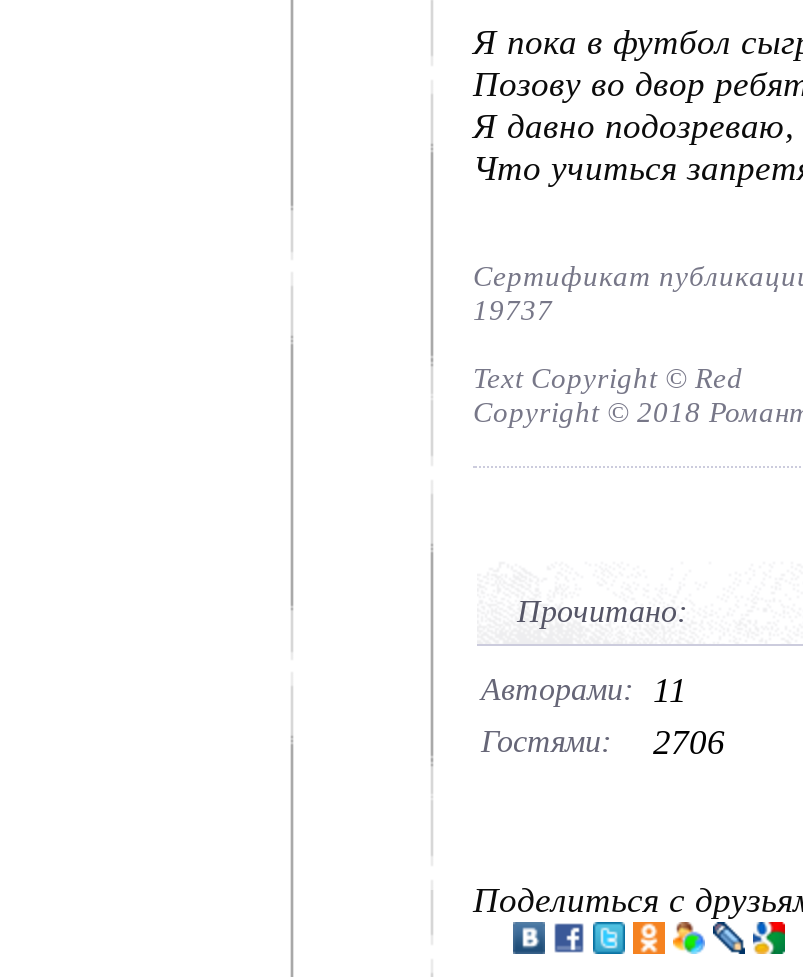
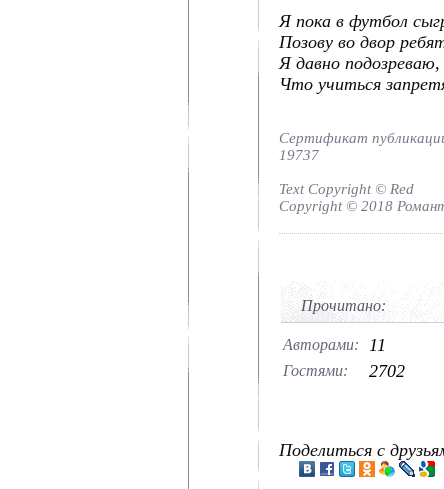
- Гостями: 2706
+ Гостями: 2702
